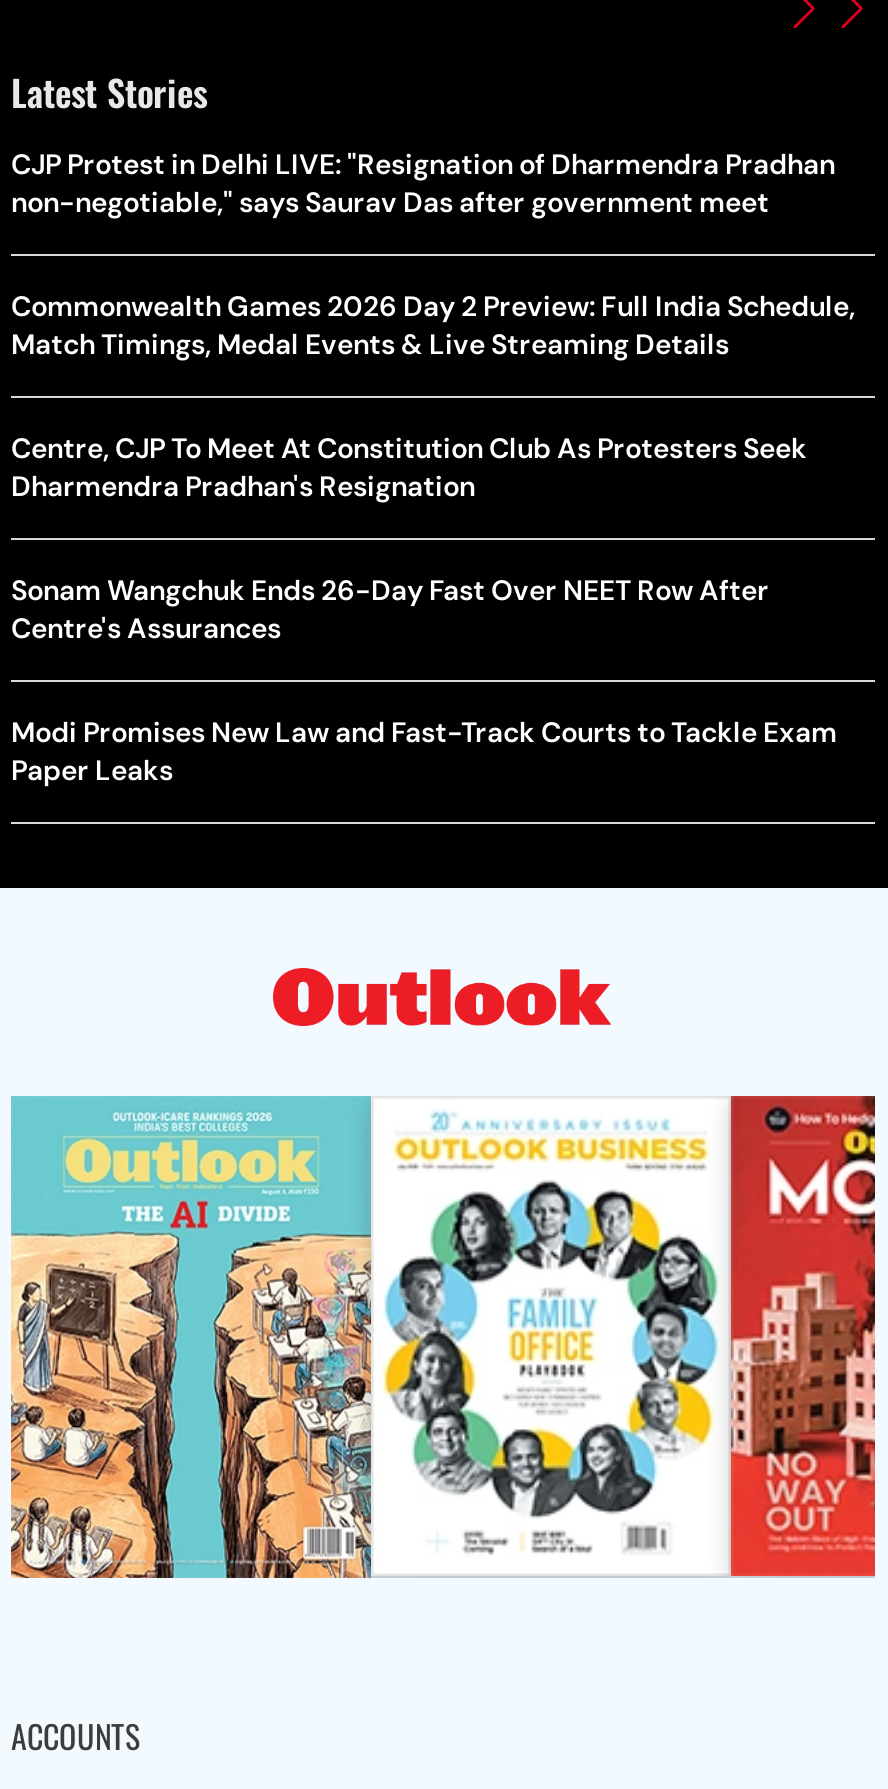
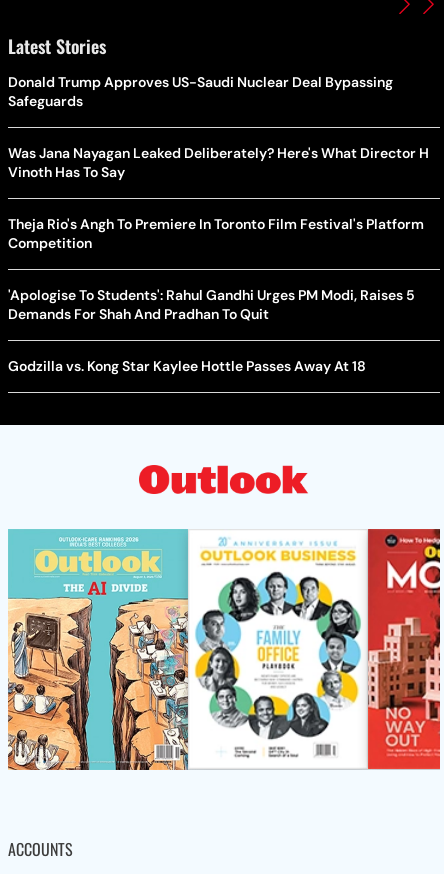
- CJP Protest in Delhi LIVE: "Resignation of Dharmendra Pradhan
- non-negotiable," says Saurav Das after government meet
+ Donald Trump Approves US-Saudi Nuclear Deal Bypassing
+ Safeguards

- Commonwealth Games 2026 Day 2 Preview: Full India Schedule,
- Match Timings, Medal Events & Live Streaming Details
+ Was Jana Nayagan Leaked Deliberately? Here's What Director H
+ Vinoth Has To Say

- Centre, CJP To Meet At Constitution Club As Protesters Seek
- Dharmendra Pradhan's Resignation
+ Theja Rio's Angh To Premiere In Toronto Film Festival's Platform
+ Competition

- Sonam Wangchuk Ends 26-Day Fast Over NEET Row After
- Centre's Assurances
+ 'Apologise To Students': Rahul Gandhi Urges PM Modi, Raises 5
+ Demands For Shah And Pradhan To Quit

- Modi Promises New Law and Fast-Track Courts to Tackle Exam
- Paper Leaks
+ Godzilla vs. Kong Star Kaylee Hottle Passes Away At 18
